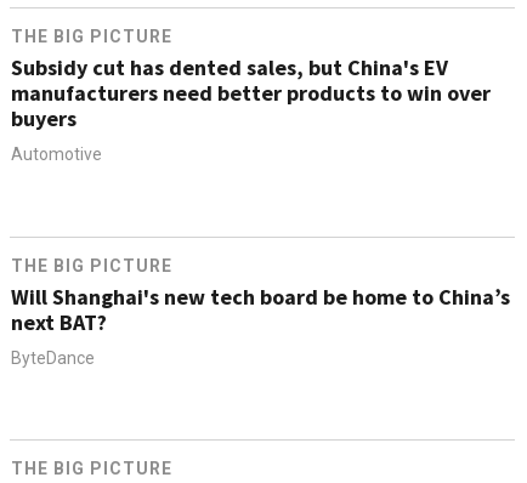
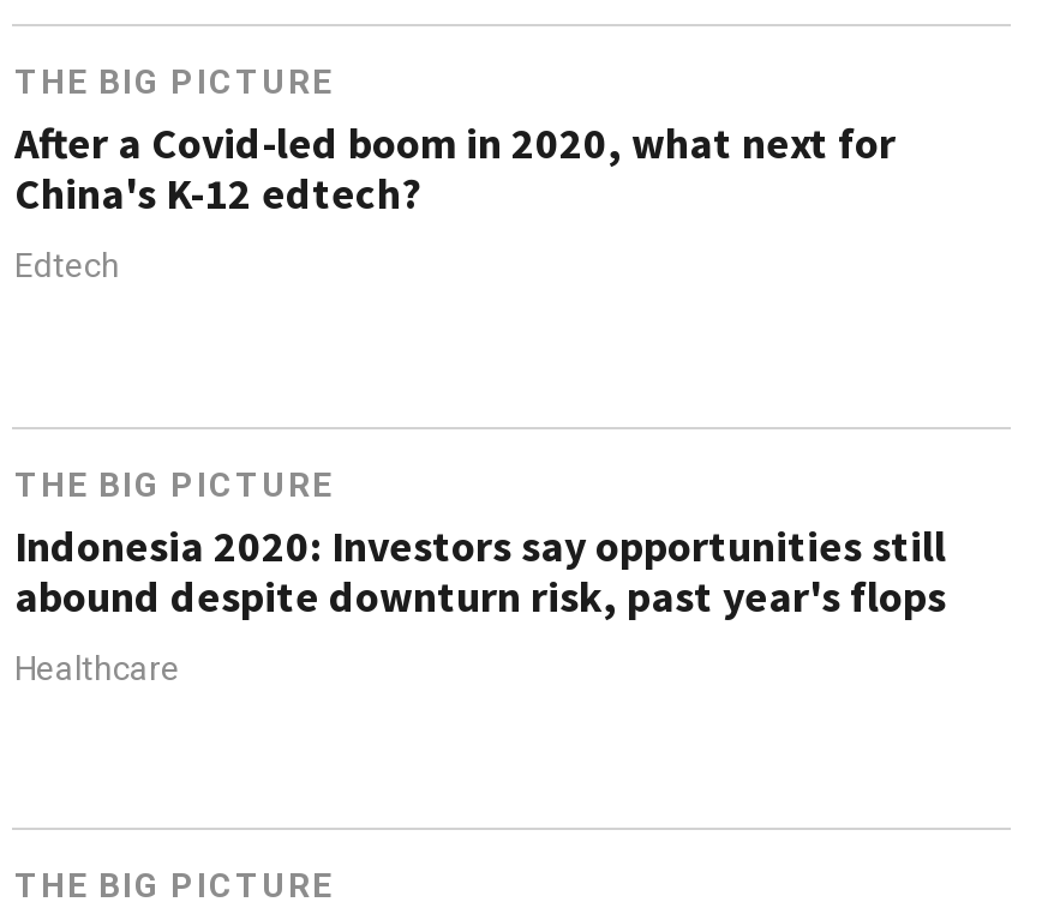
- Subsidy cut has dented sales, but China's EV
- manufacturers need better products to win over
- buyers
- Automotive
+ After a Covid-led boom in 2020, what next for
+ China's K-12 edtech?
+ Edtech

- Will Shanghai's new tech board be home to China’s
- next BAT?
- ByteDance
+ Indonesia 2020: Investors say opportunities still
+ abound despite downturn risk, past year's flops
+ Healthcare
